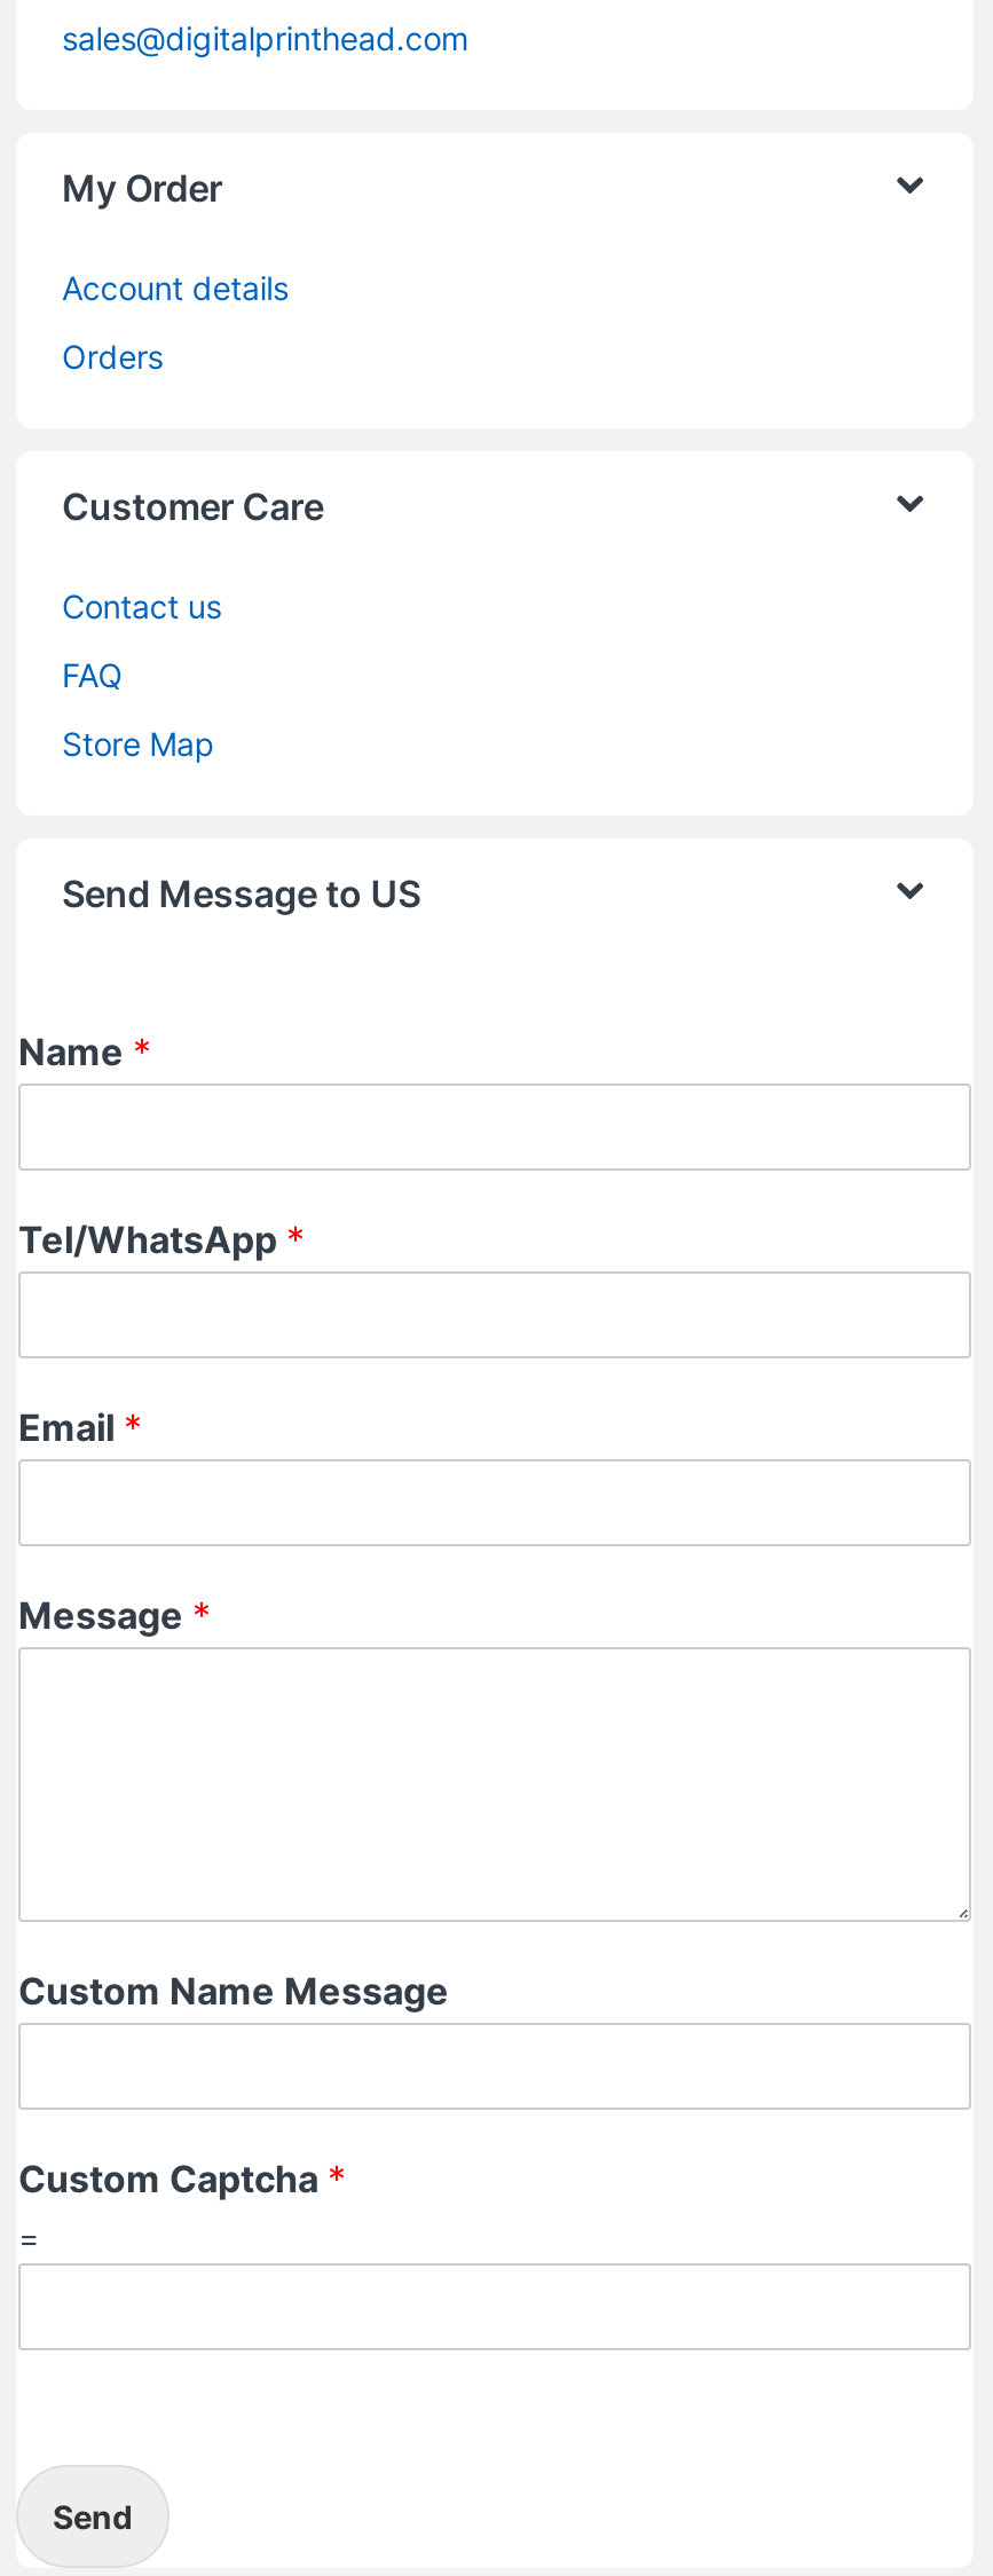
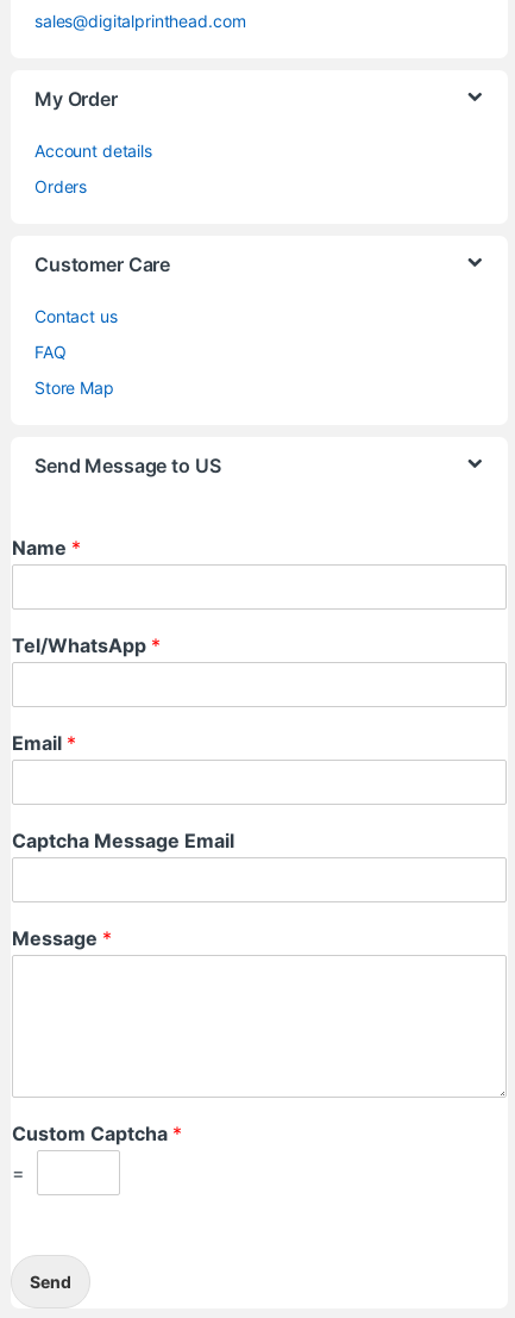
+ Captcha Message Email

moved down: Message *

- Custom Name Message
